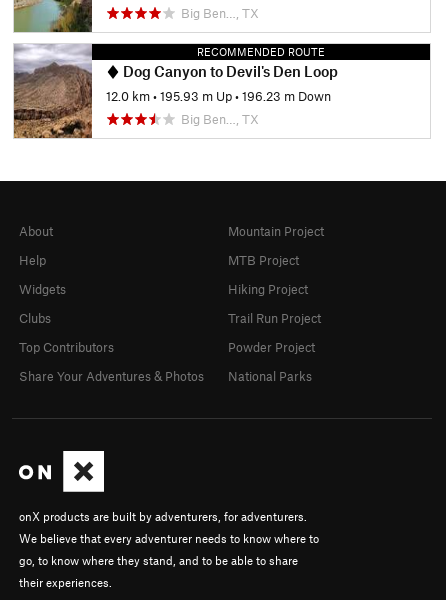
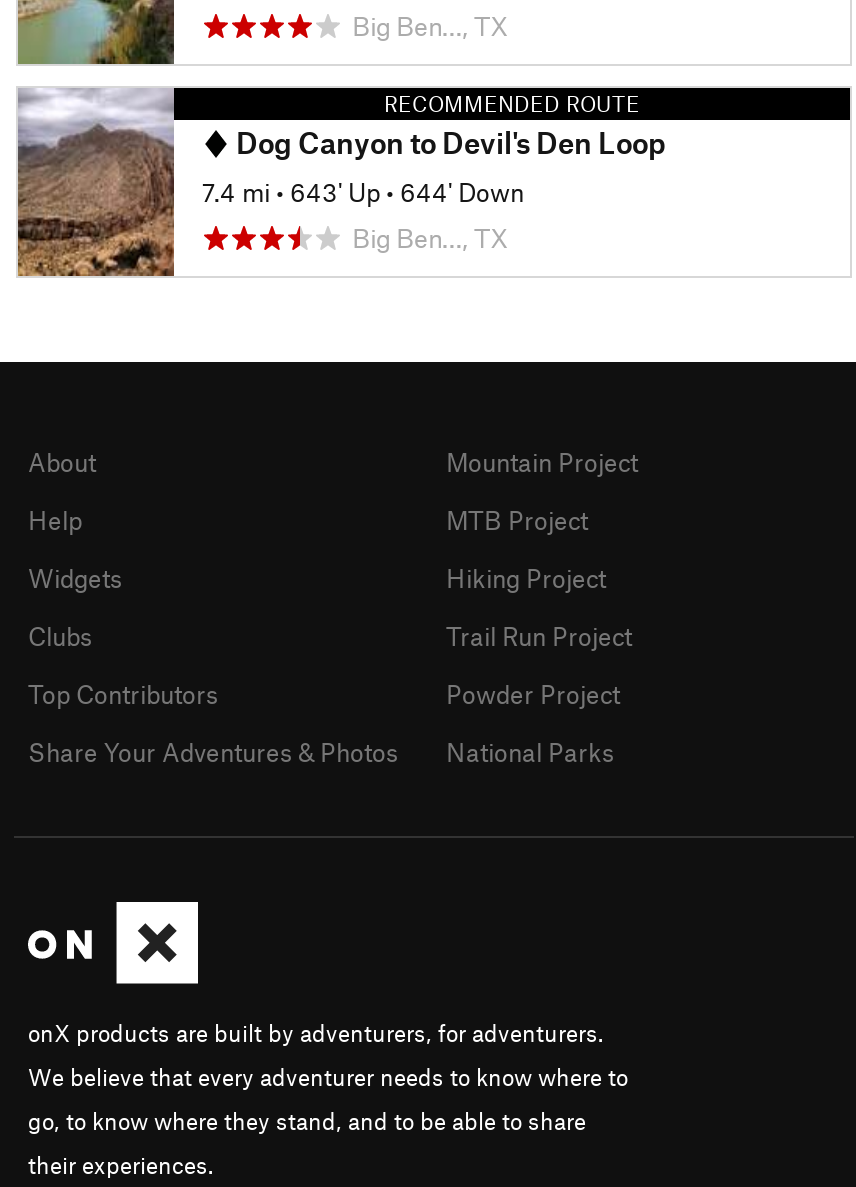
- 12.0 km • 195.93 m Up • 196.23 m Down
+ 7.4 mi • 643' Up • 644' Down
